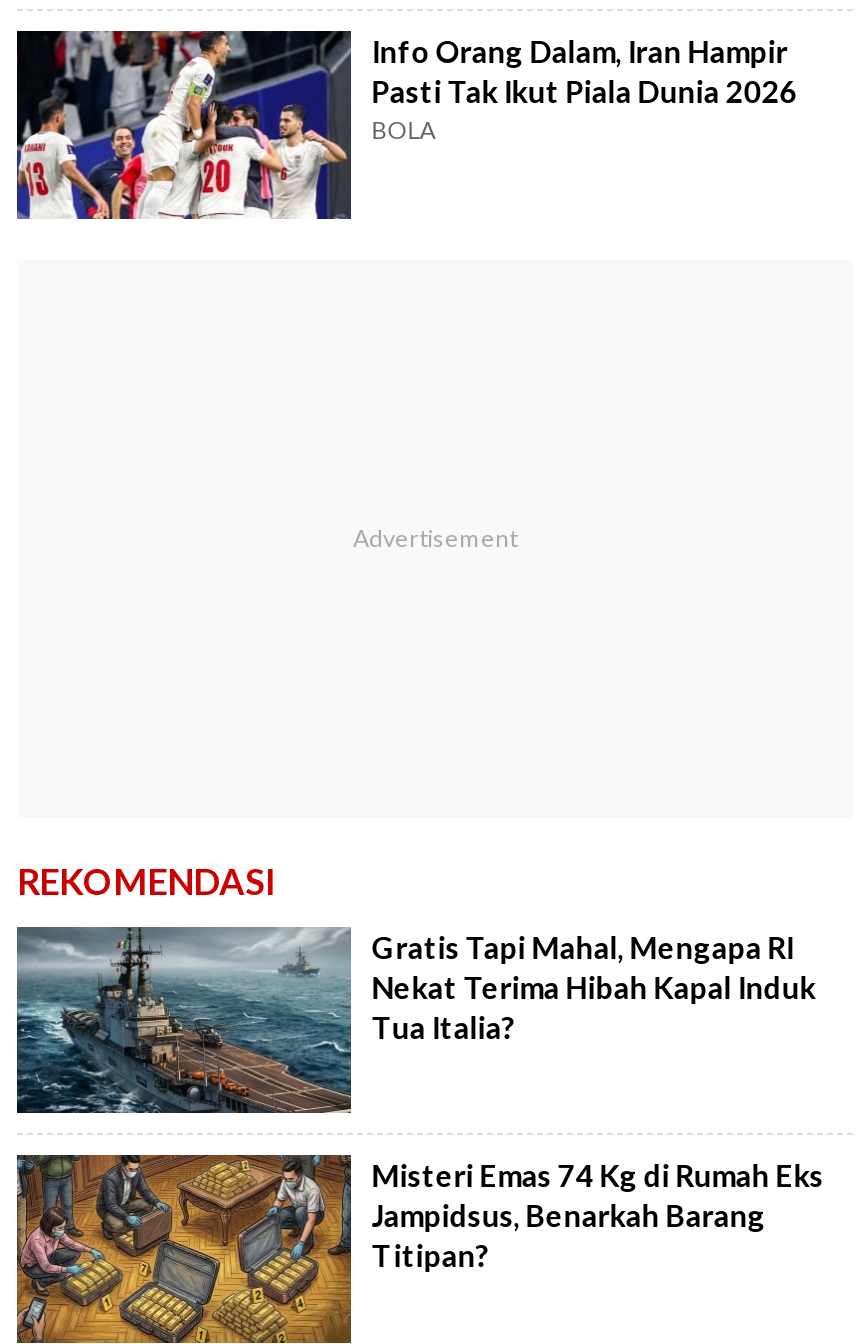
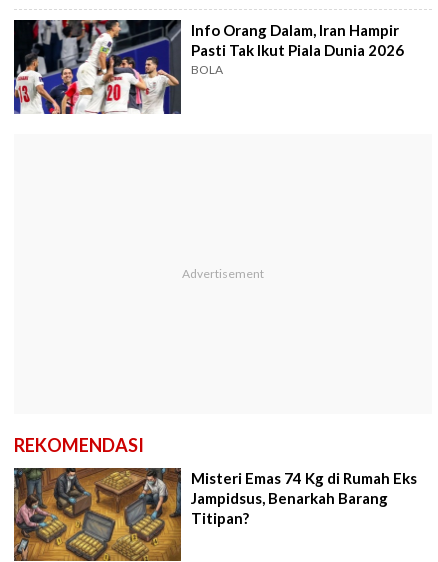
- [image]
- Gratis Tapi Mahal, Mengapa RI
- Nekat Terima Hibah Kapal Induk
- Tua Italia?
